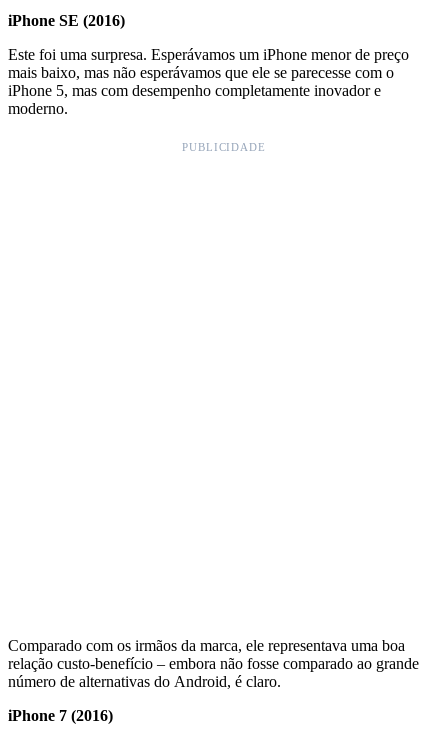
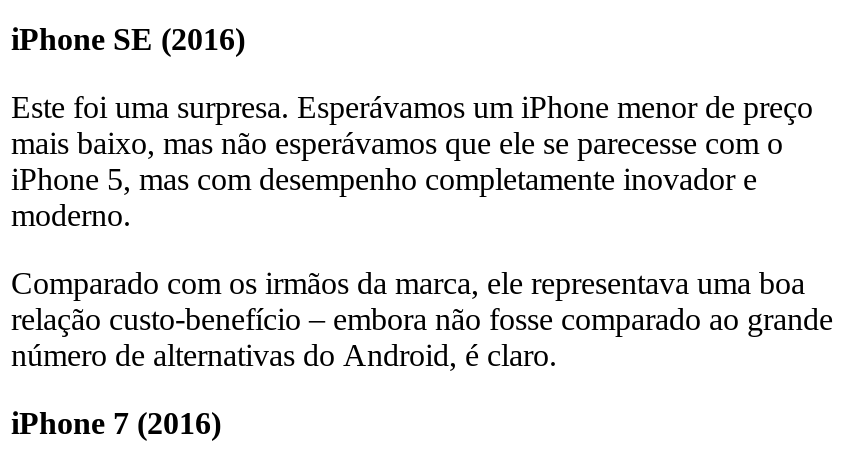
- PUBLICIDADE
